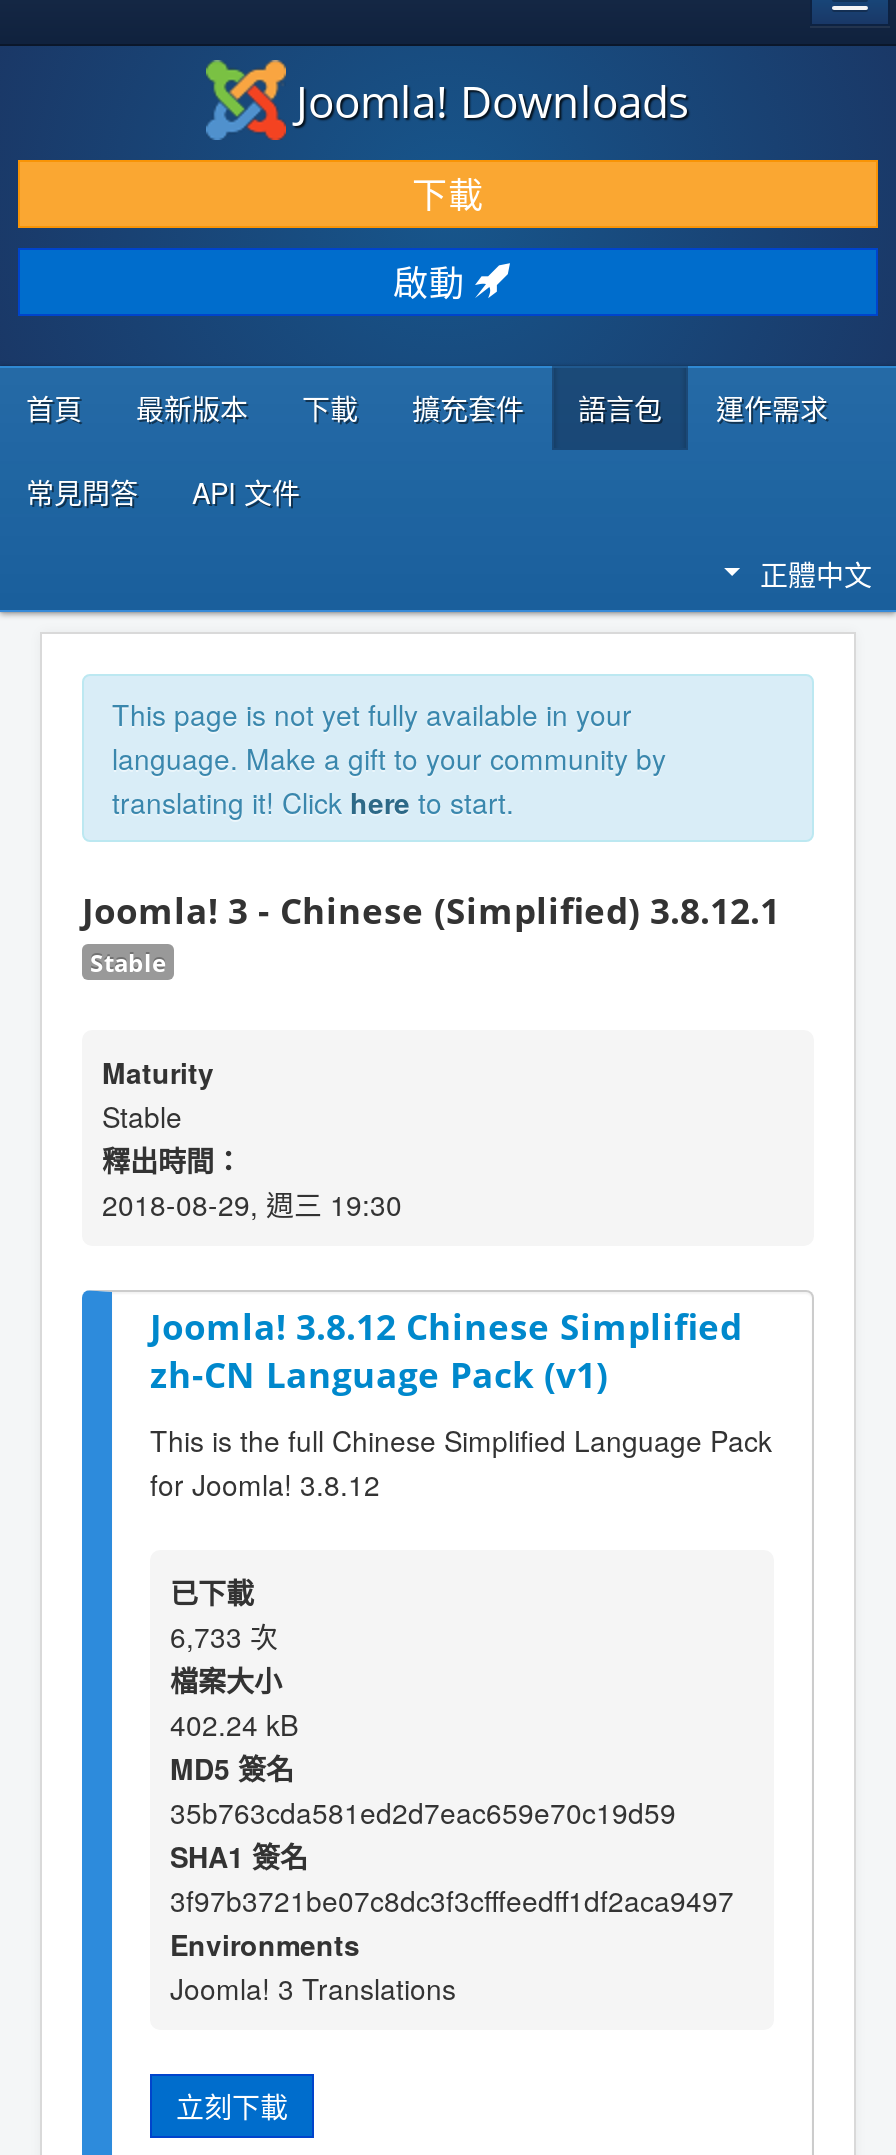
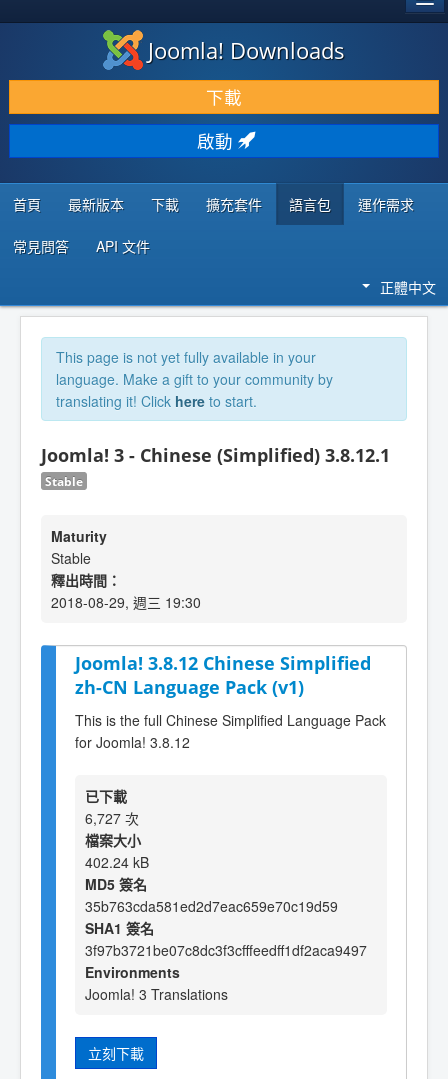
- 6,733 次
+ 6,727 次
